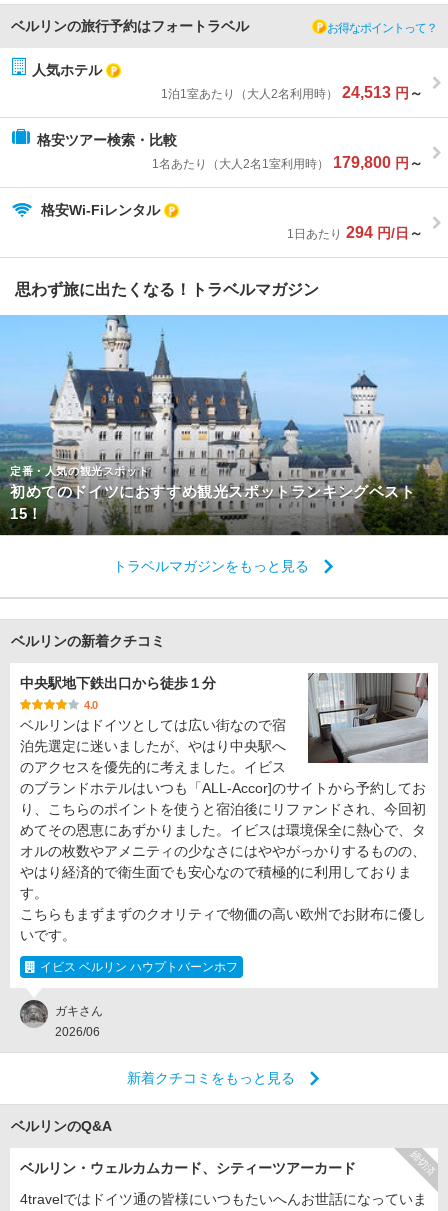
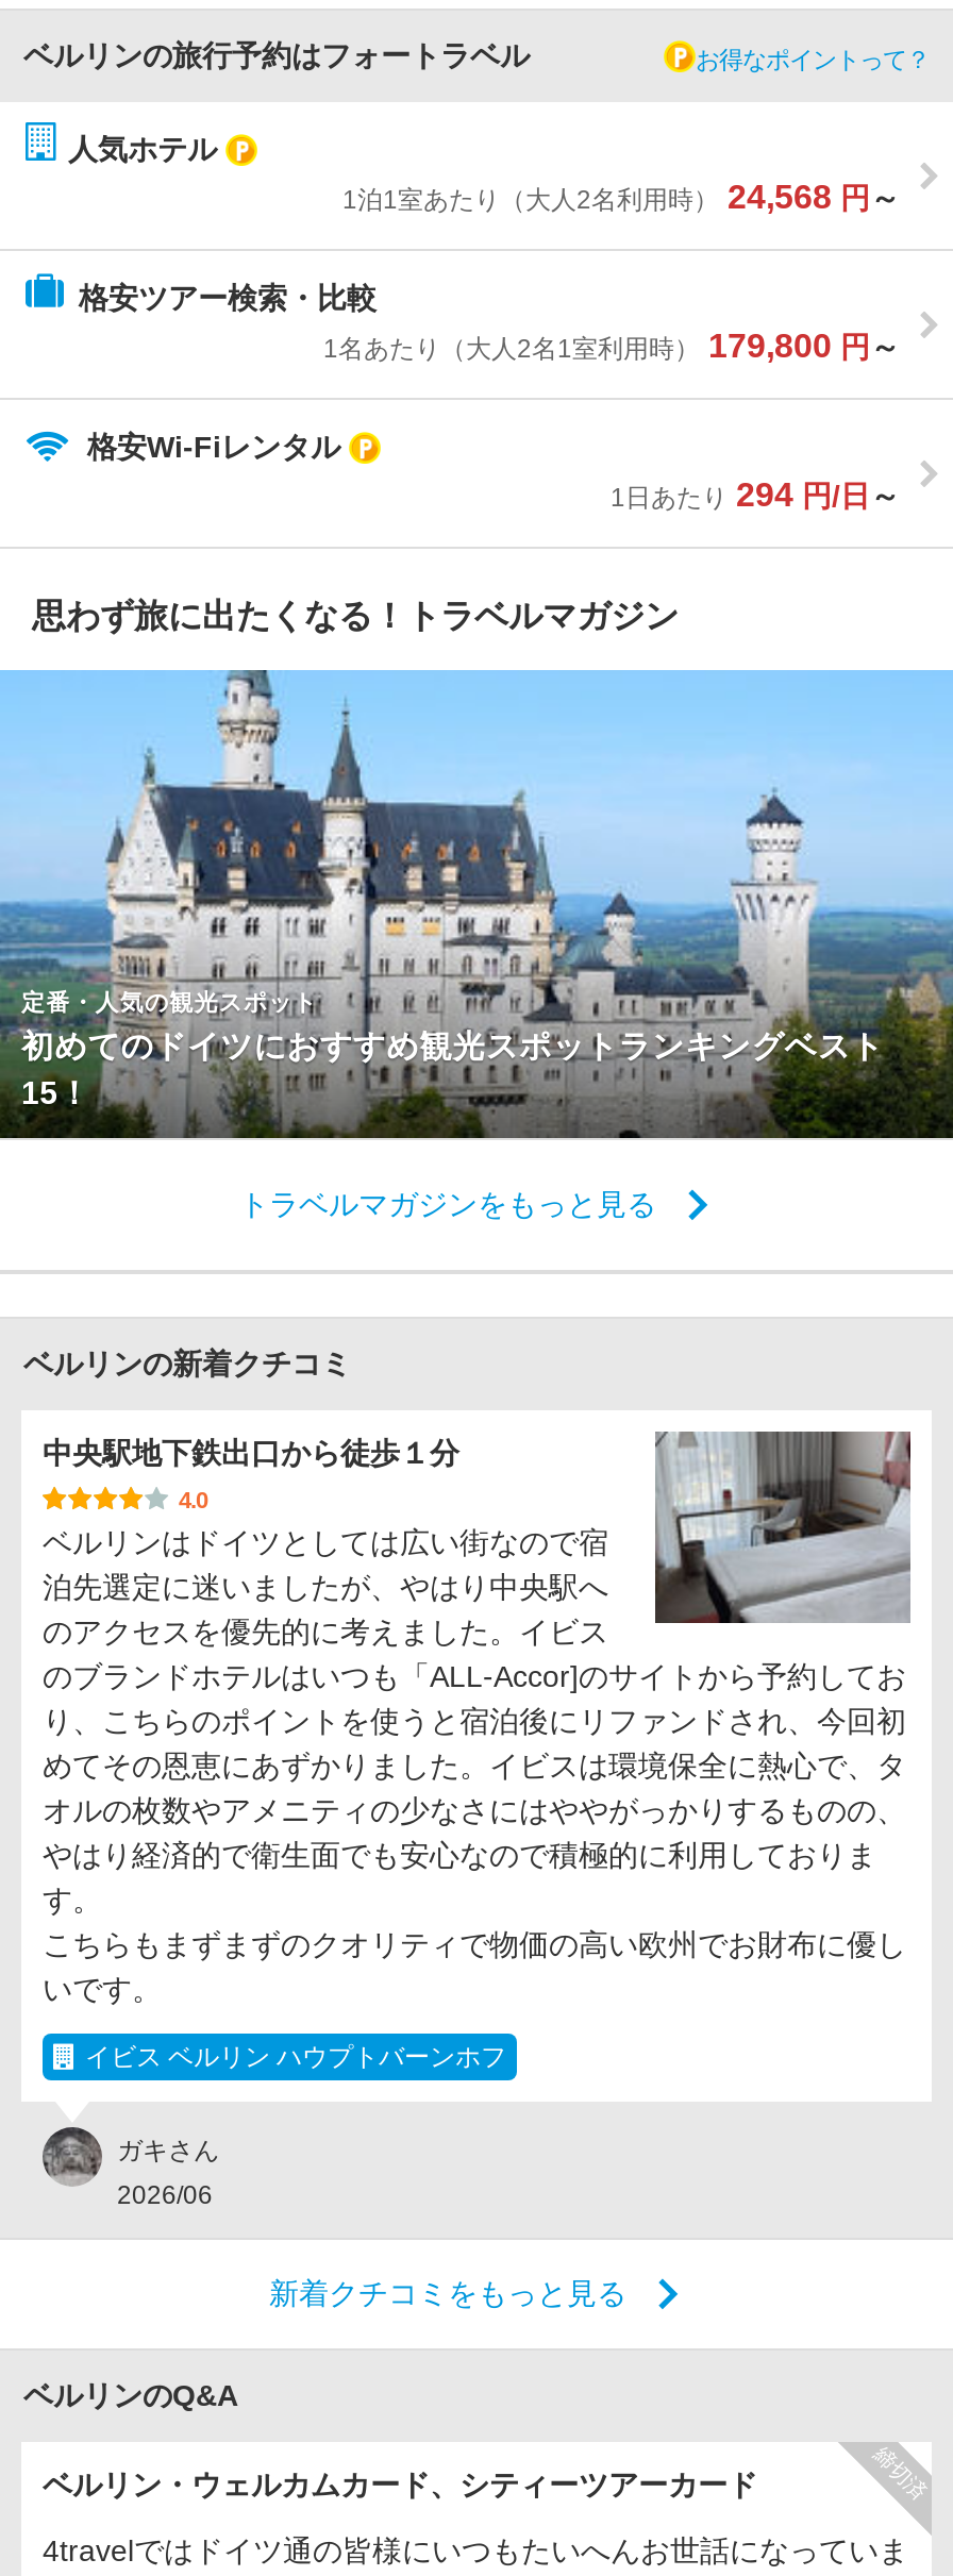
- 1泊1室あたり（大人2名利用時）24,513円～
+ 1泊1室あたり（大人2名利用時）24,568円～
